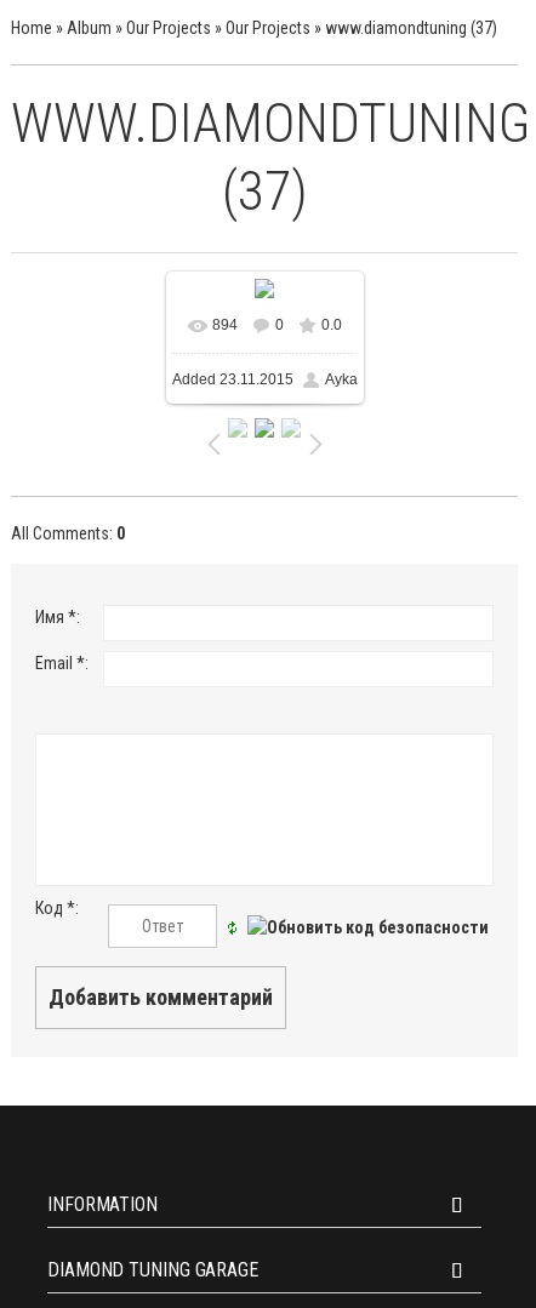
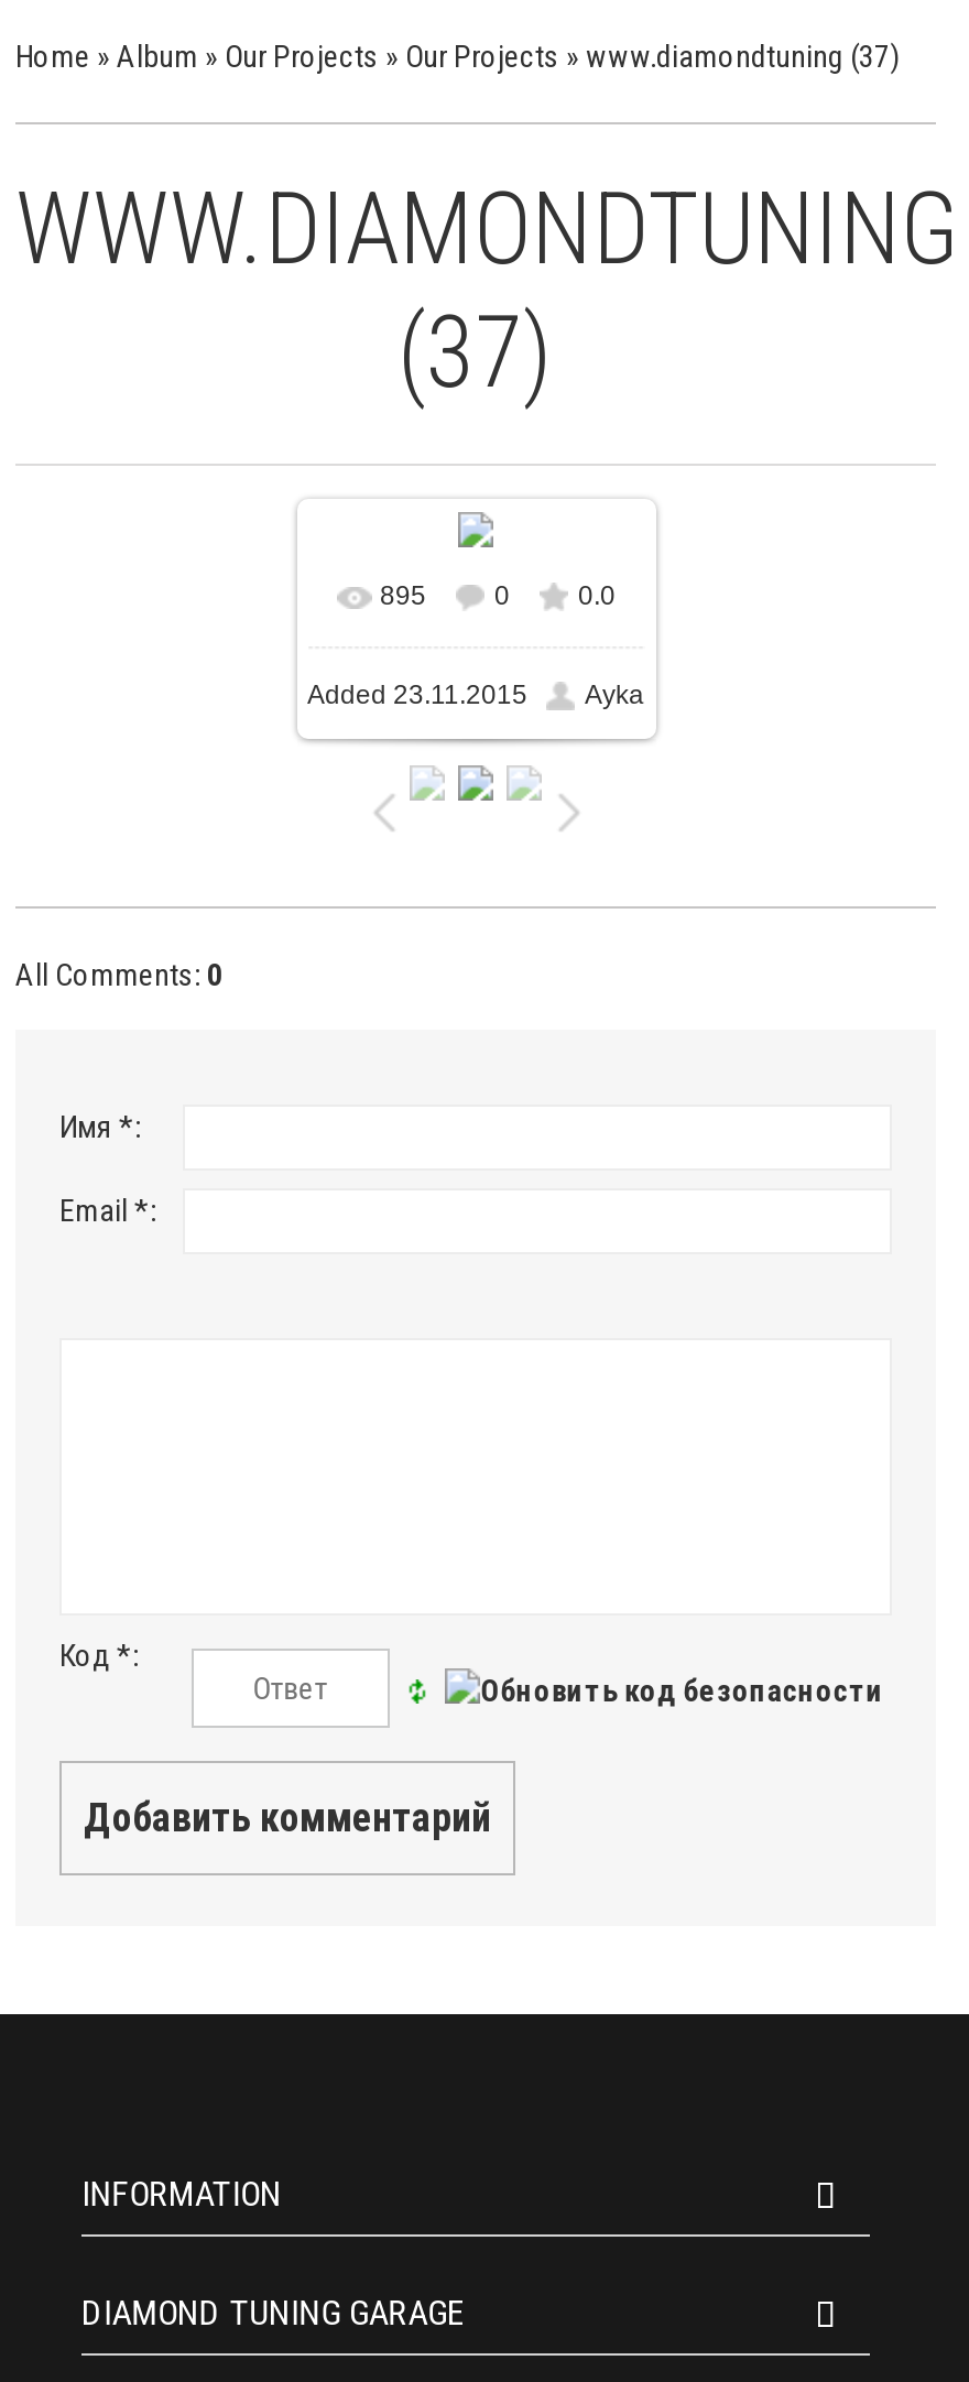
- 894
+ 895
